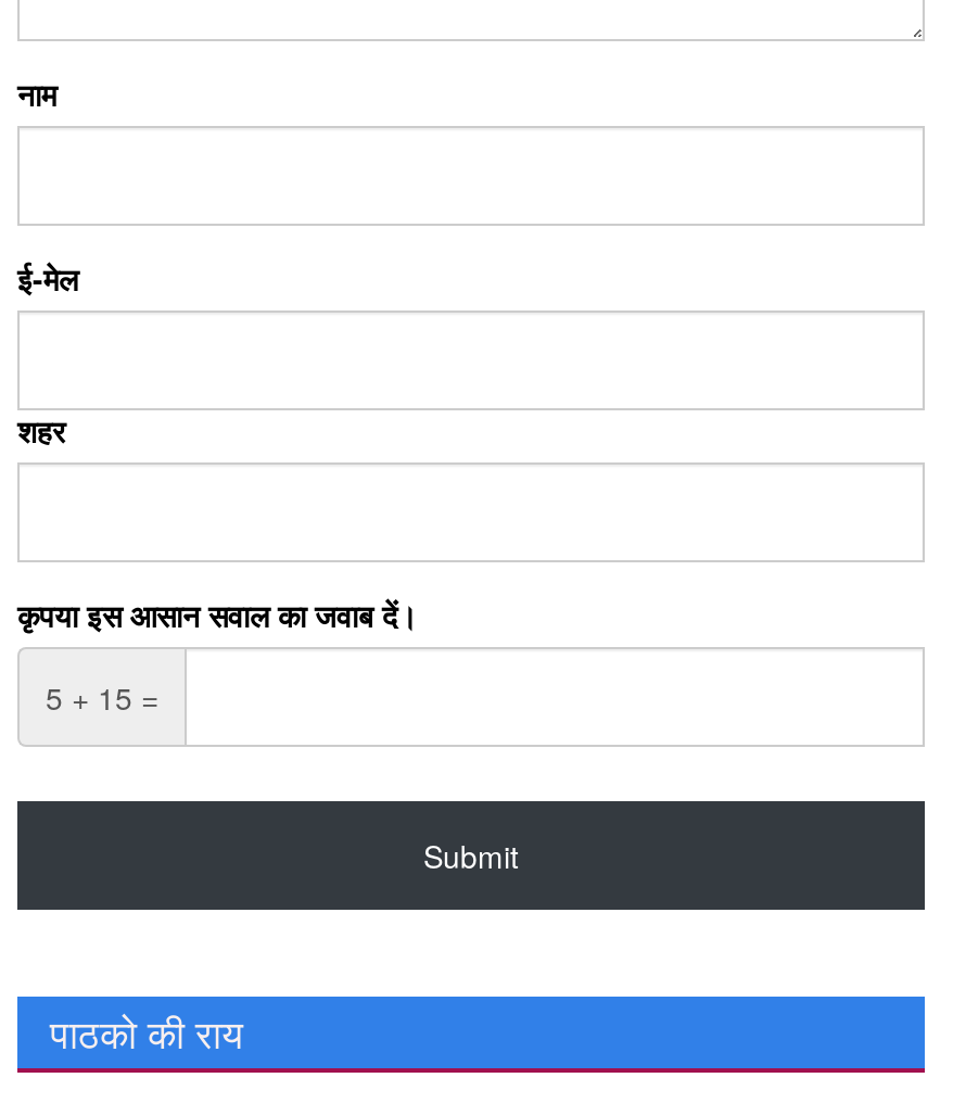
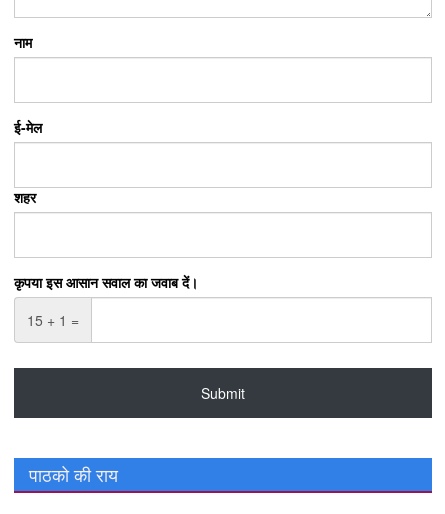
- 5 + 15 =
+ 15 + 1 =
